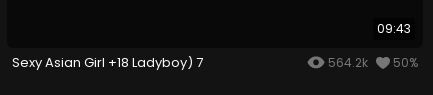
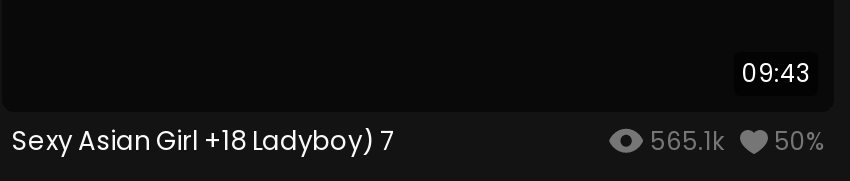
- 564.2k 50%
+ 565.1k 50%
